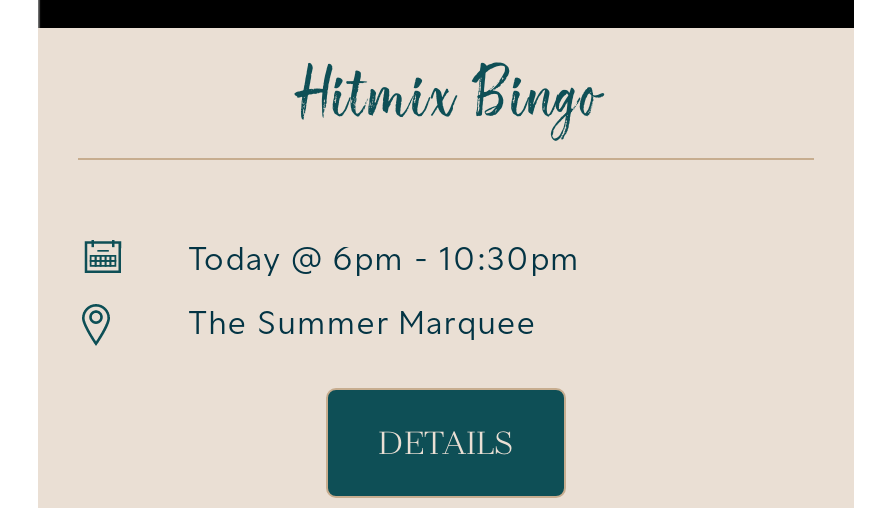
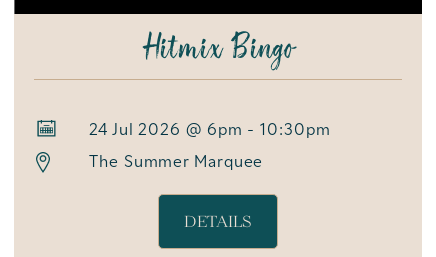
- Today @ 6pm - 10:30pm
+ 24 Jul 2026 @ 6pm - 10:30pm
